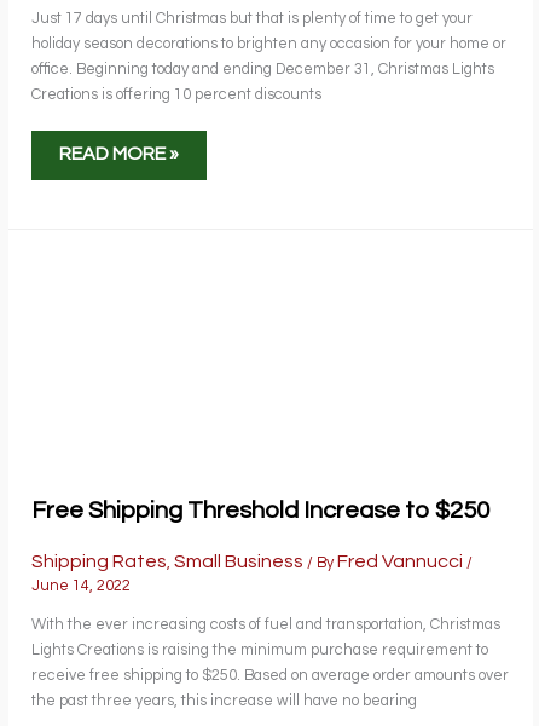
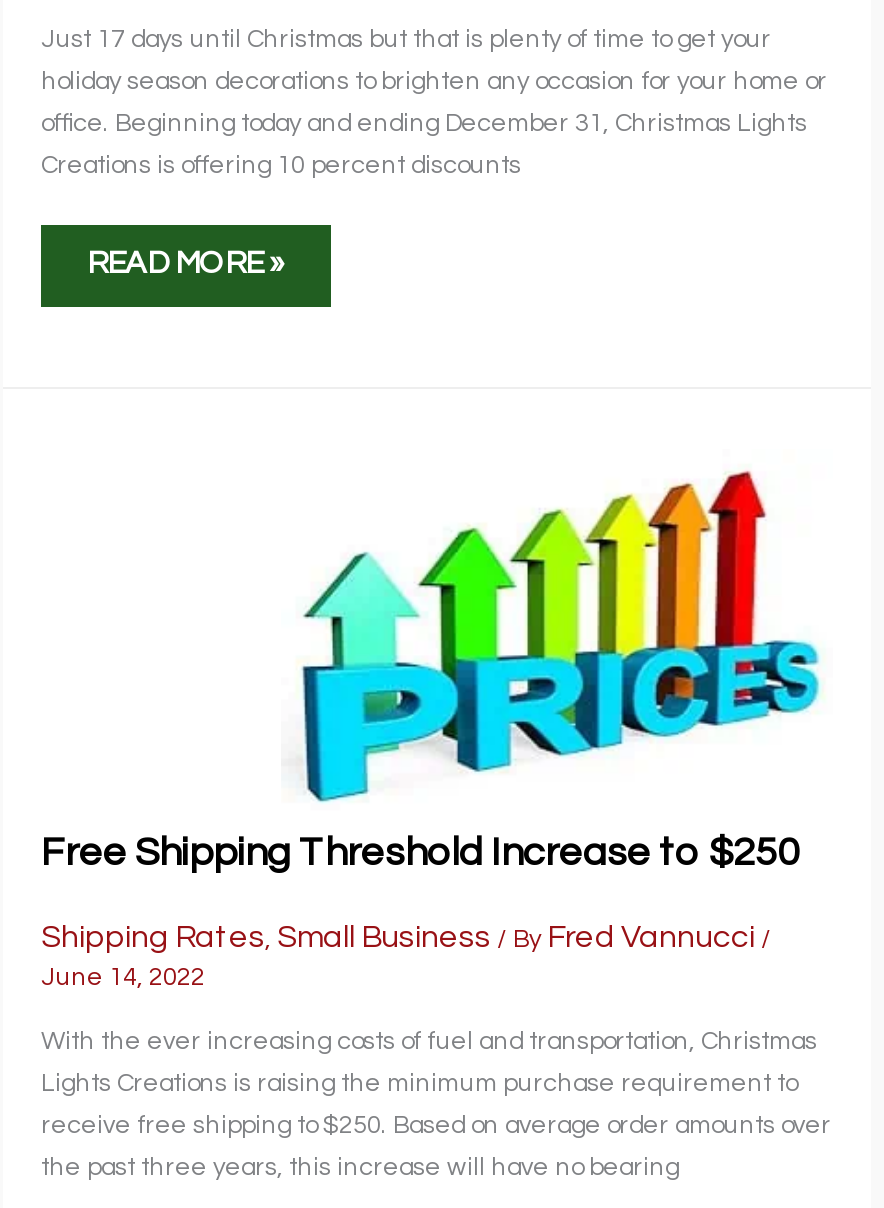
+ [image]
